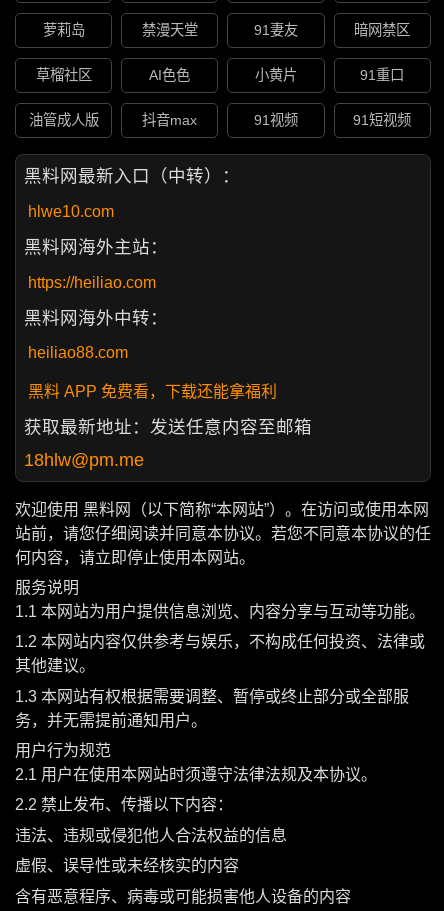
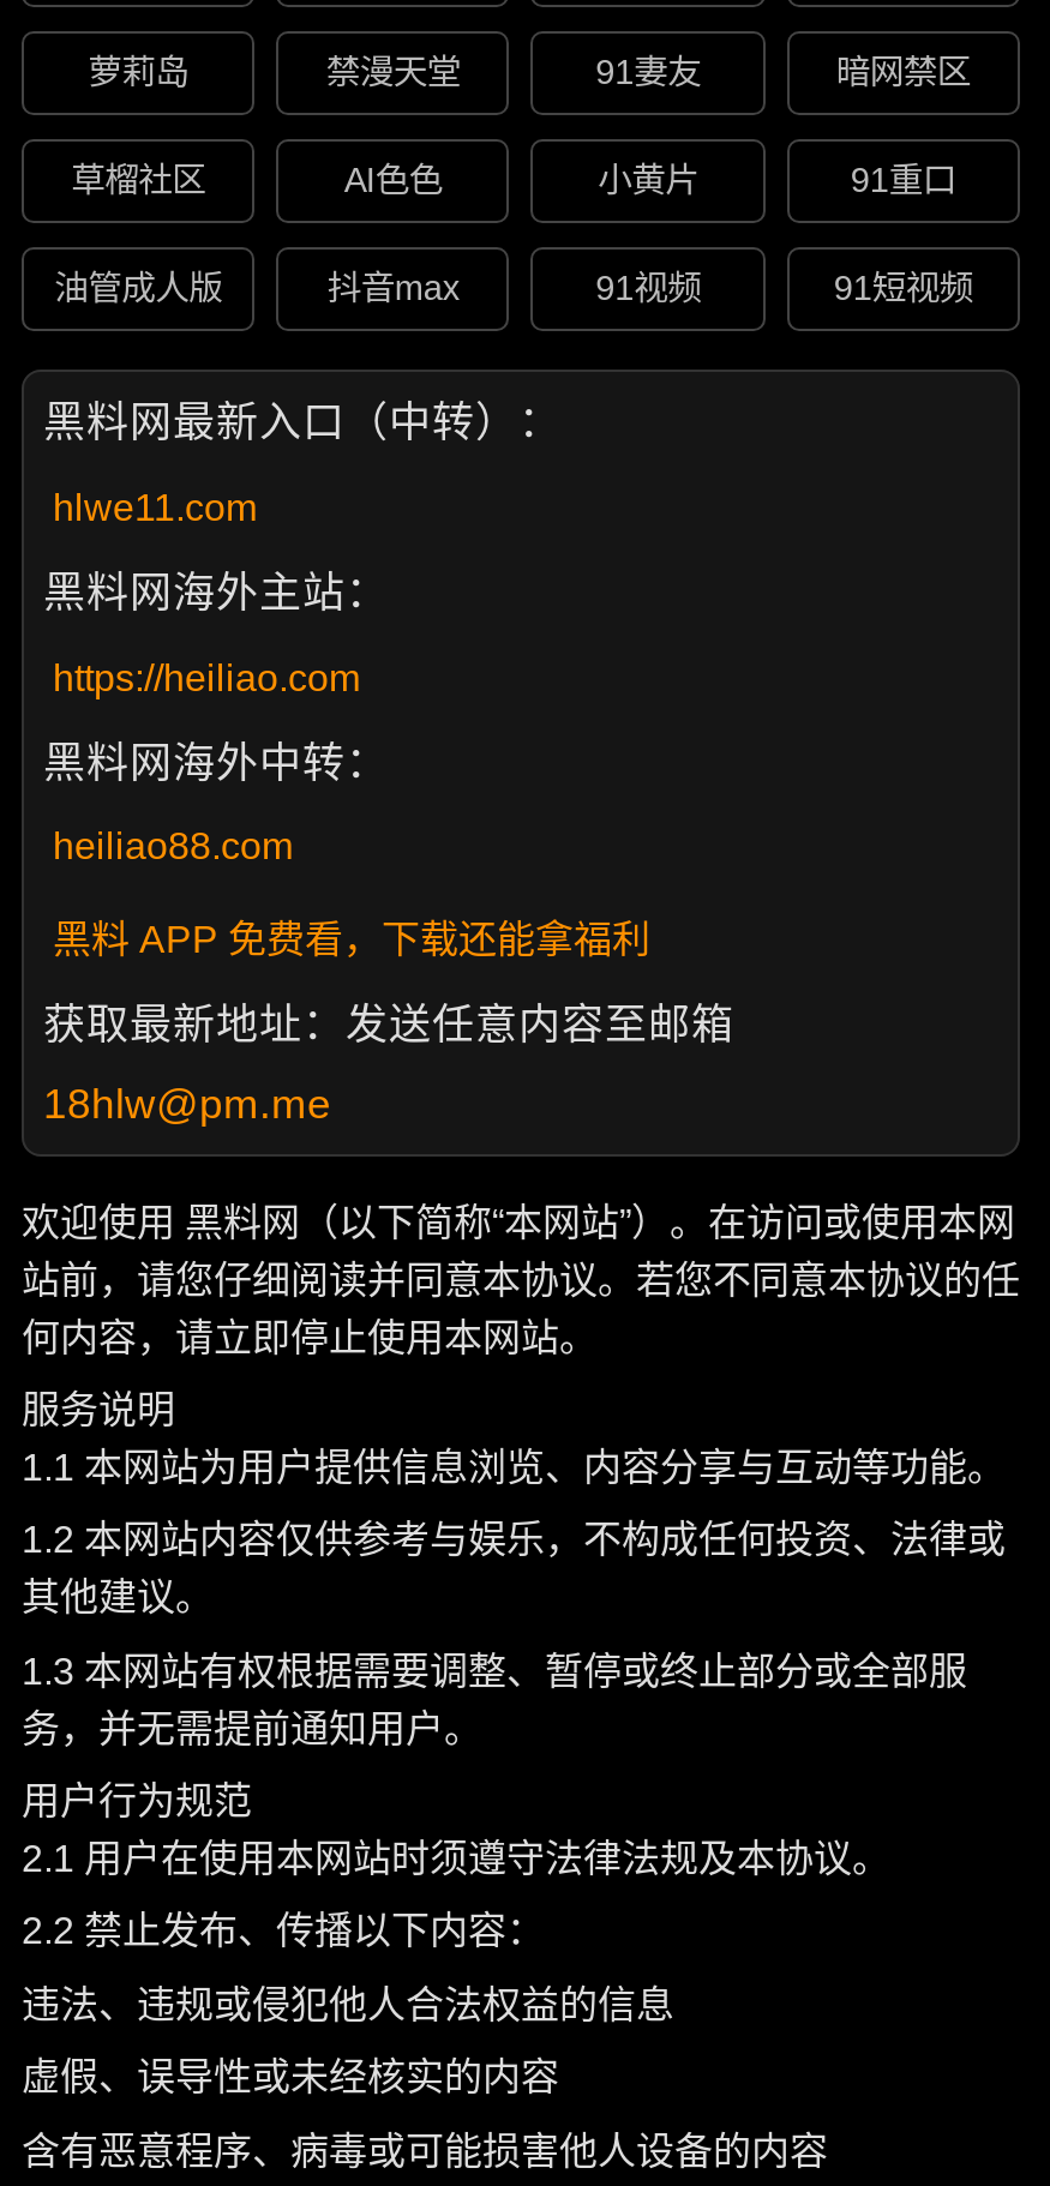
- hlwe10.com
+ hlwe11.com
